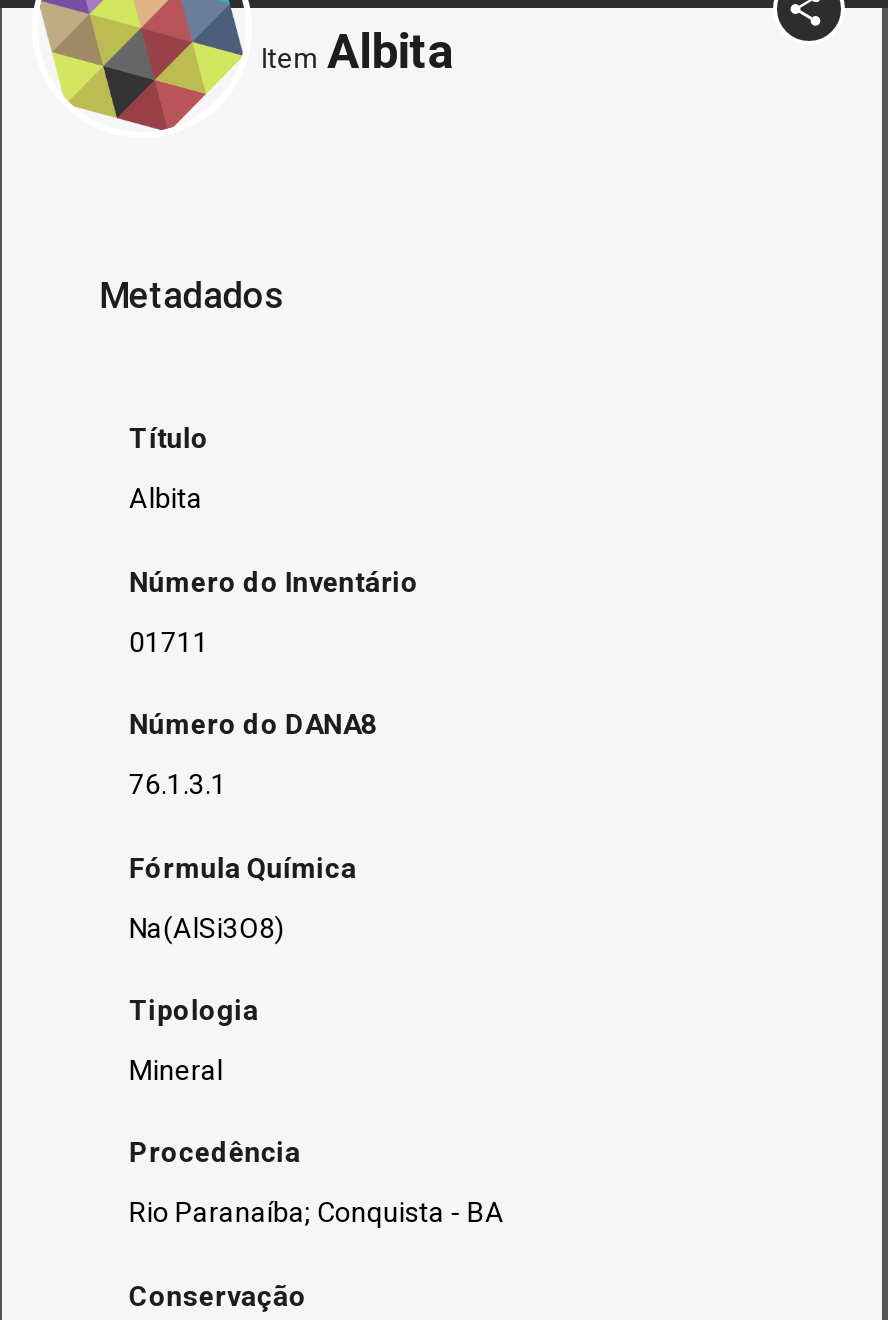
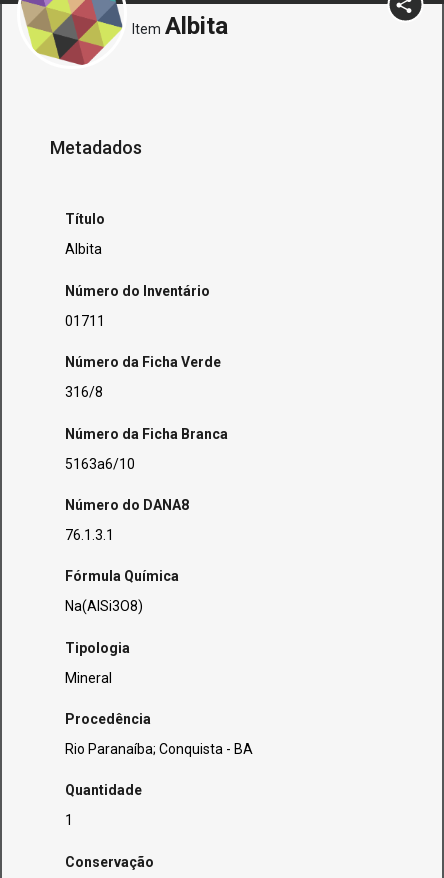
+ Número da Ficha Verde
+ 316/8
+ Número da Ficha Branca
+ 5163a6/10

+ Quantidade
+ 1
